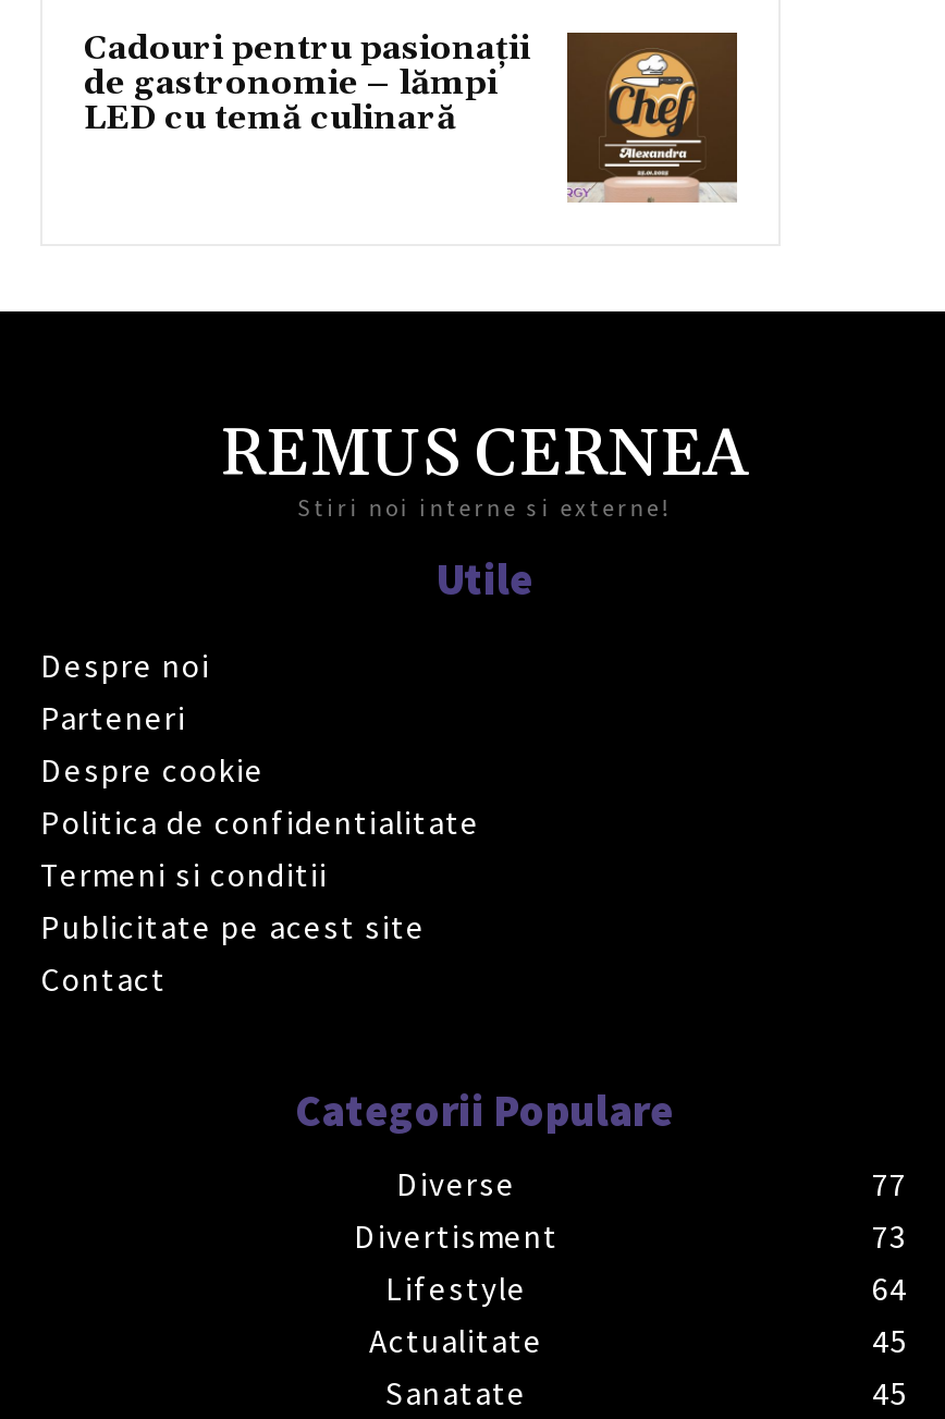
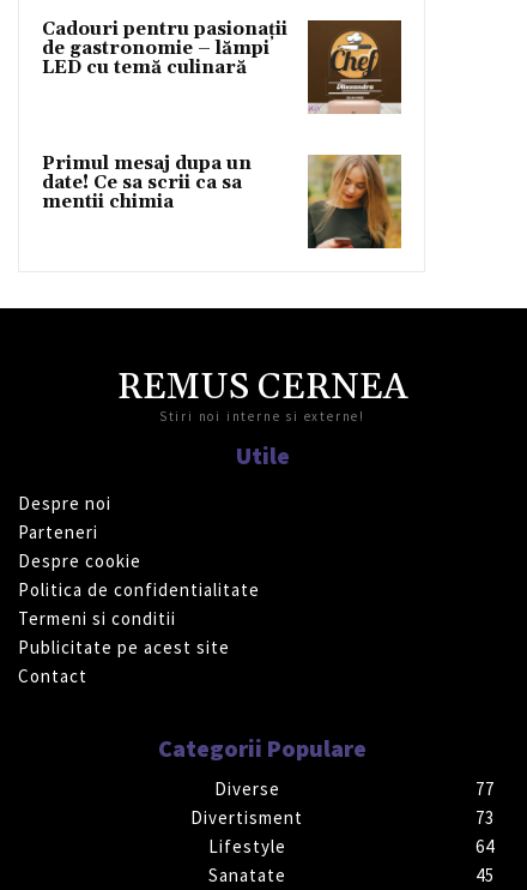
+ Primul mesaj dupa un
+ date! Ce sa scrii ca sa
+ mentii chimia

+ [image]

moved down: REMUS CERNEA | Stiri noi interne si externe! | Utile | ... | Lifestyle | 64

- Actualitate
- 45
